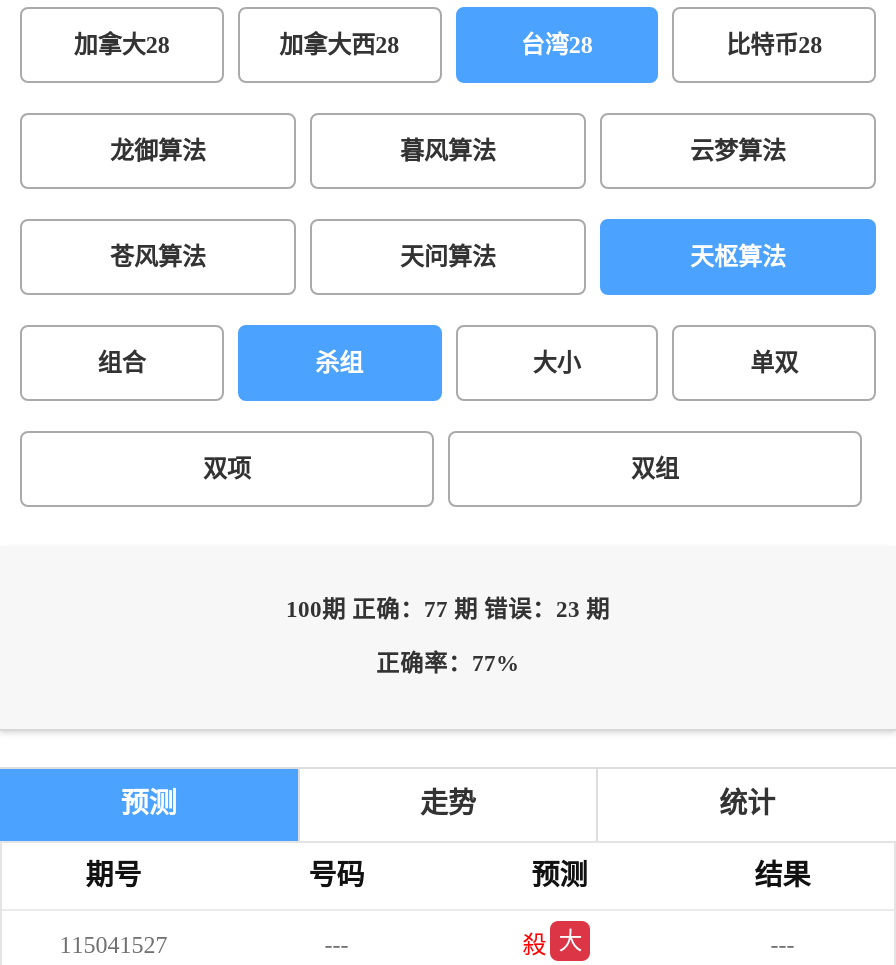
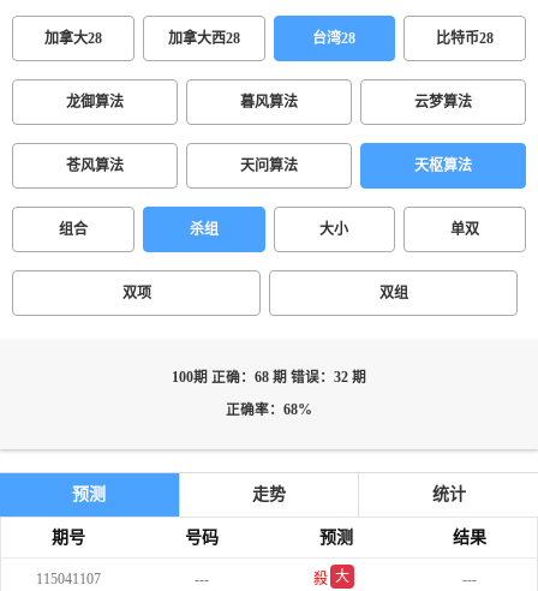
- 100期 正确：77 期 错误：23 期
+ 100期 正确：68 期 错误：32 期

- 正确率：77%
+ 正确率：68%

- 115041527
+ 115041107
